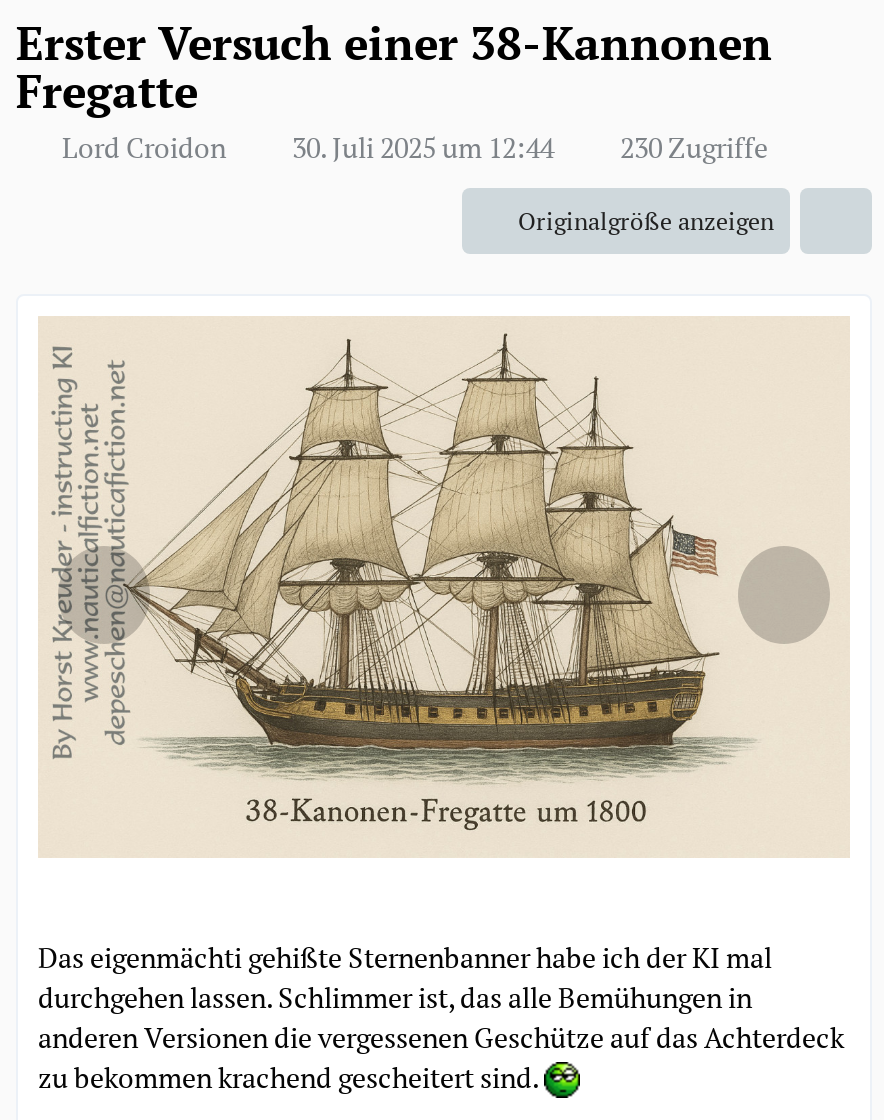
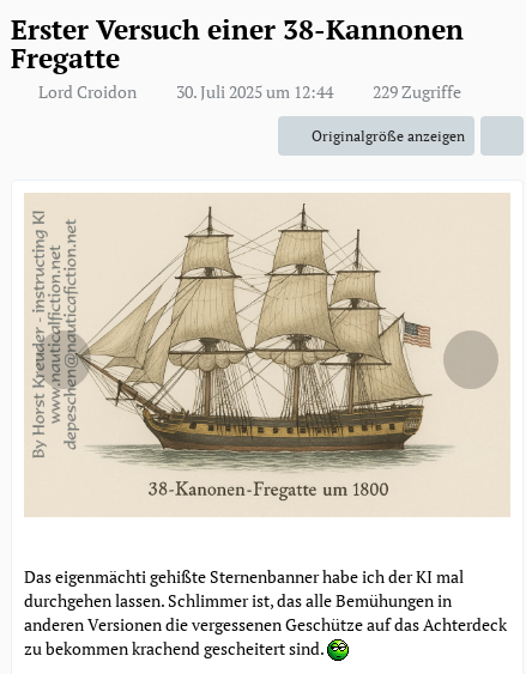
- Lord Croidon 30. Juli 2025 um 12:44 230 Zugriffe
+ Lord Croidon 30. Juli 2025 um 12:44 229 Zugriffe
